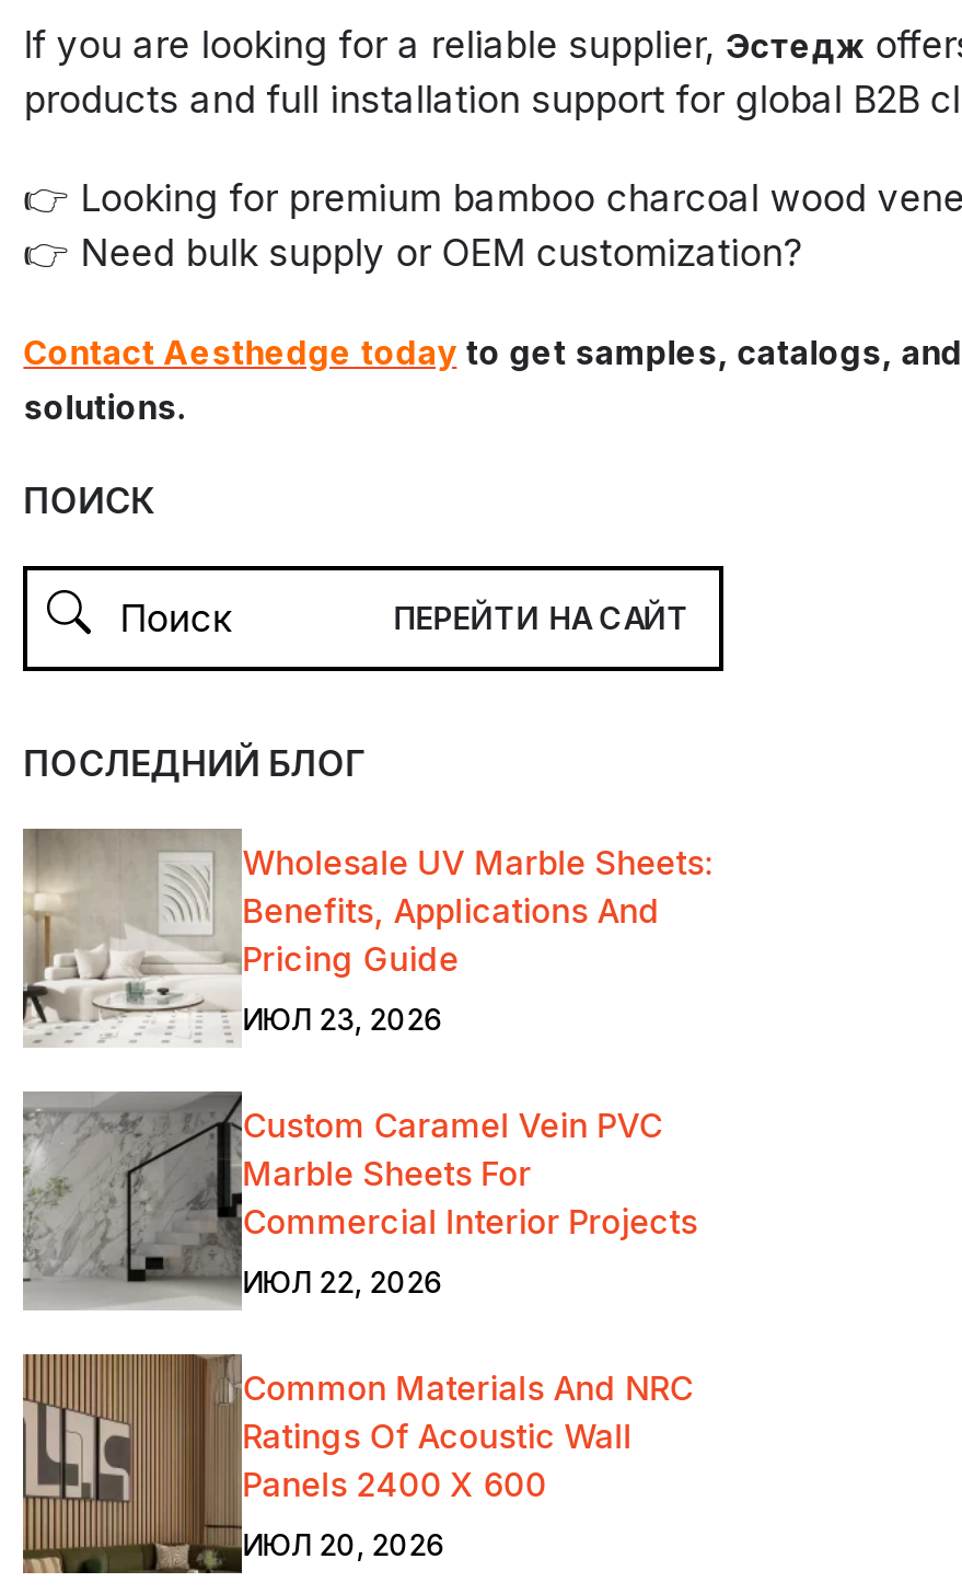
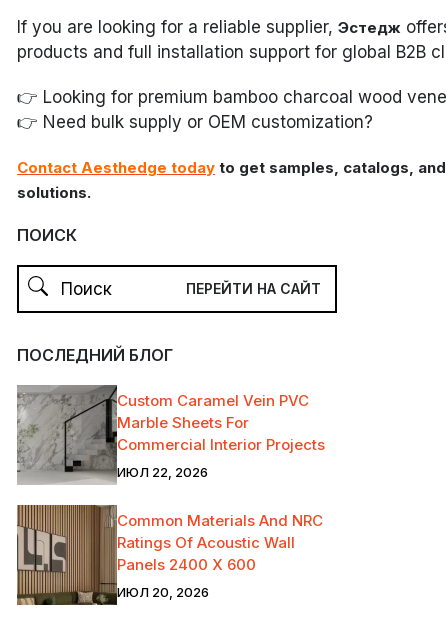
- [image]
- Wholesale UV Marble Sheets:
- Benefits, Applications And
- Pricing Guide
- ИЮЛ 23, 2026
